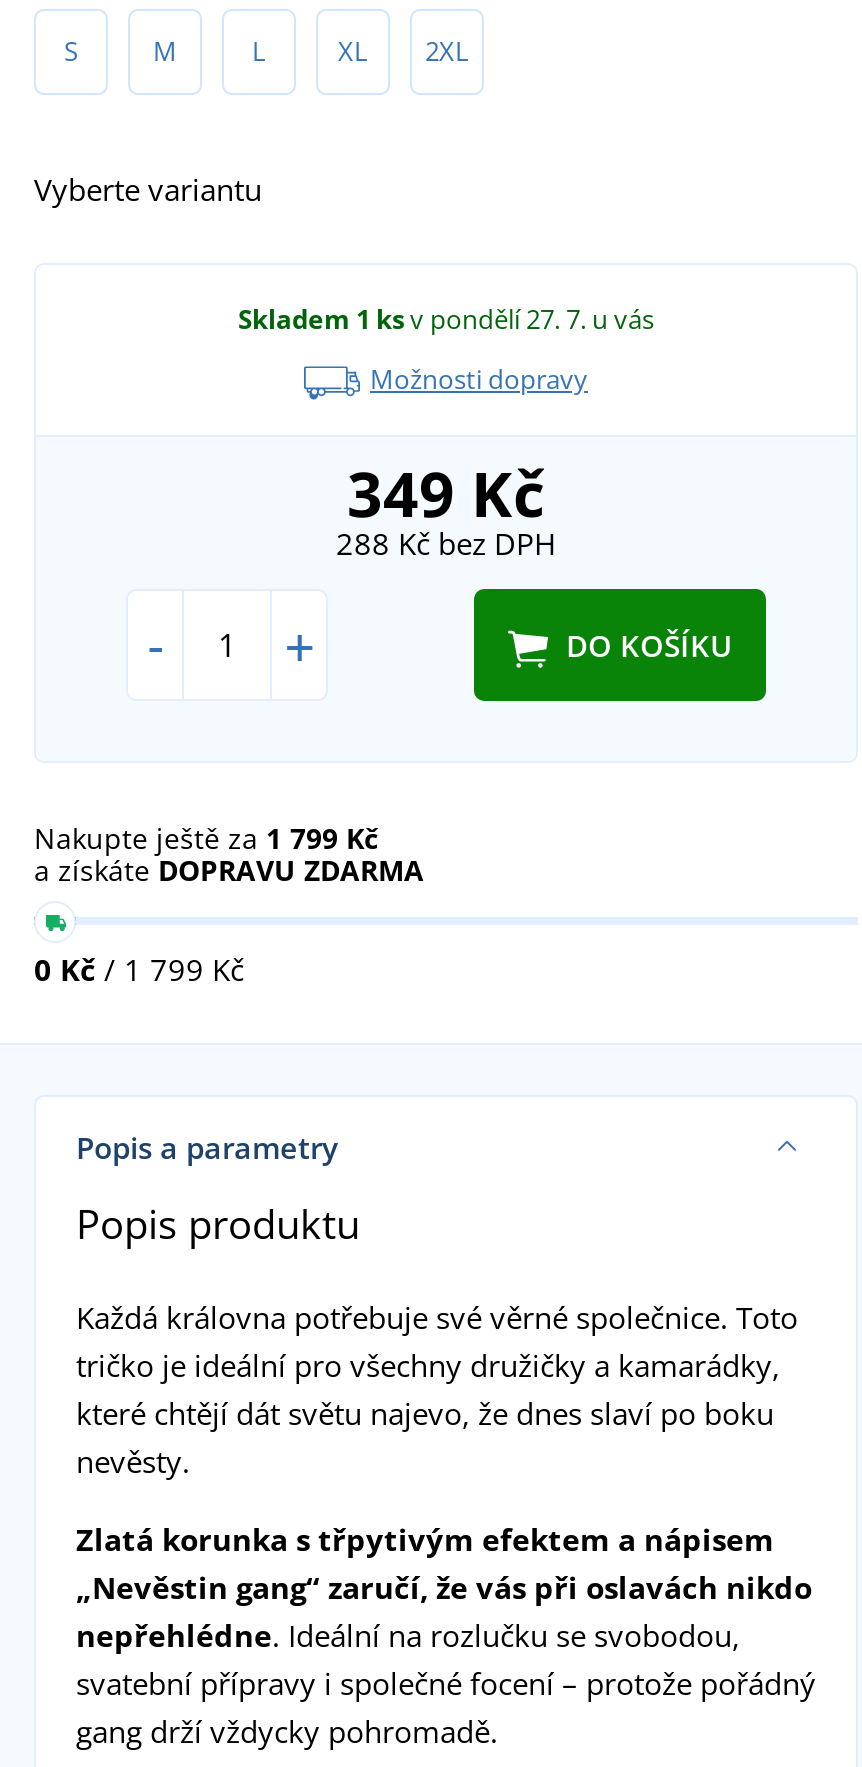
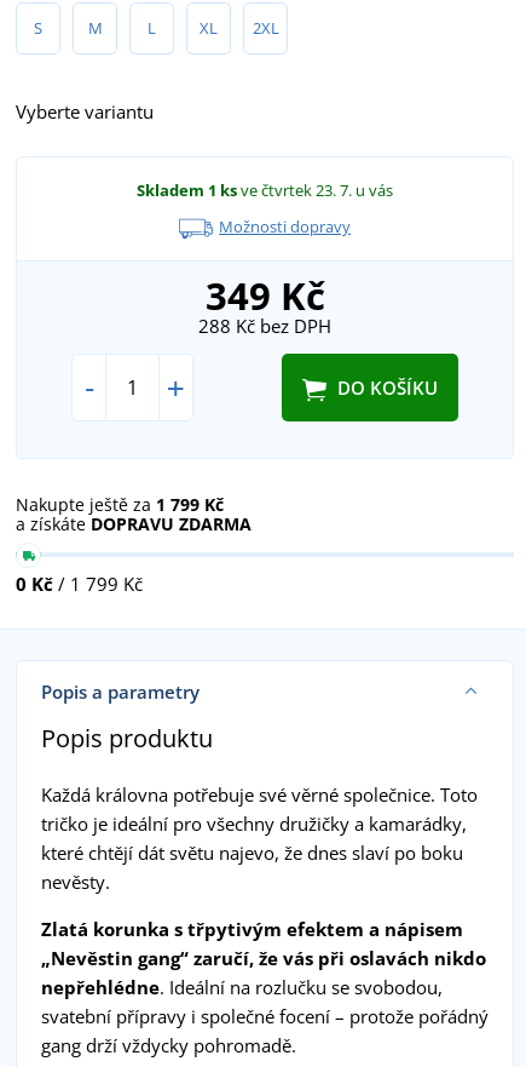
- Skladem 1 ks v pondělí 27. 7. u vás
+ Skladem 1 ks ve čtvrtek 23. 7. u vás
